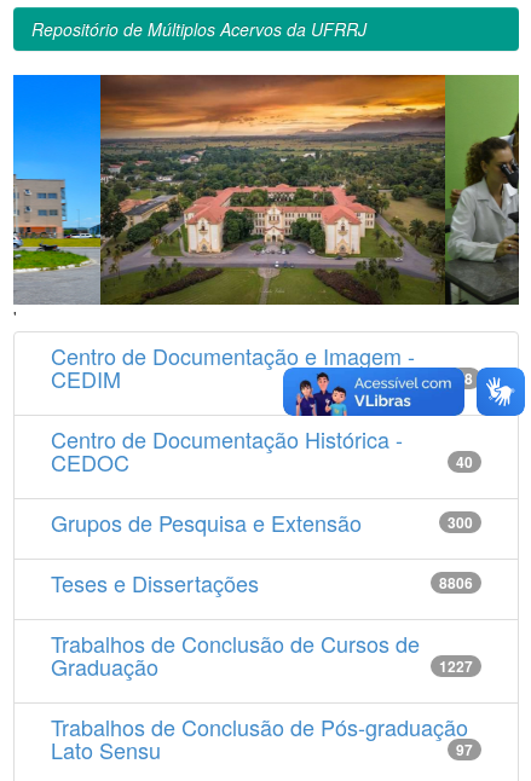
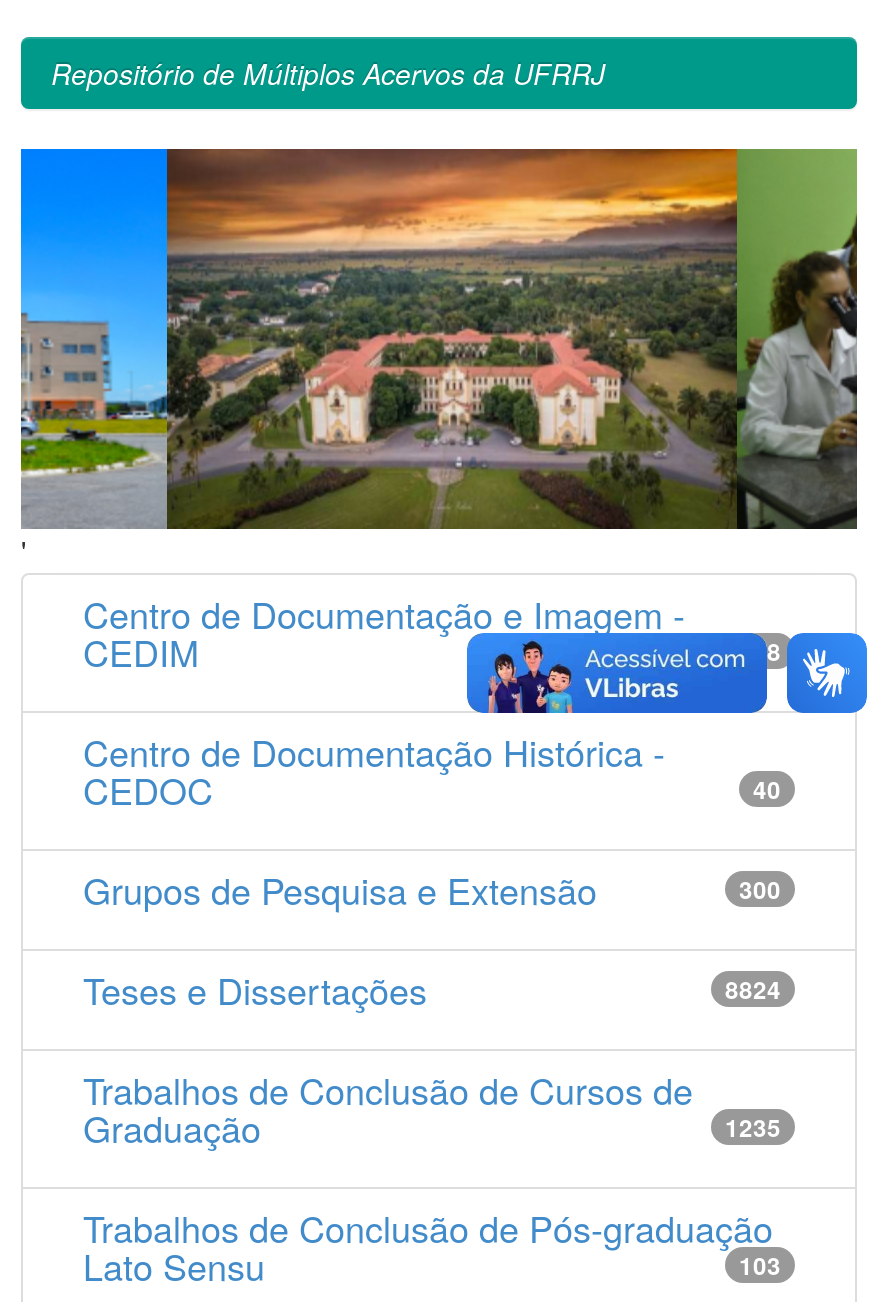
- 8806
+ 8824

- 1227
+ 1235

- 97
+ 103
